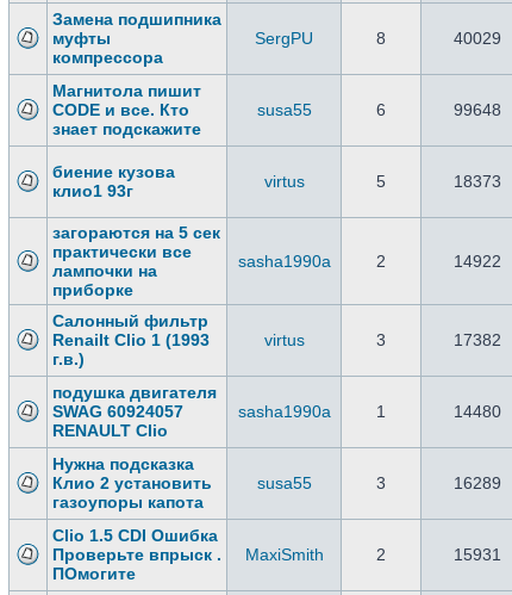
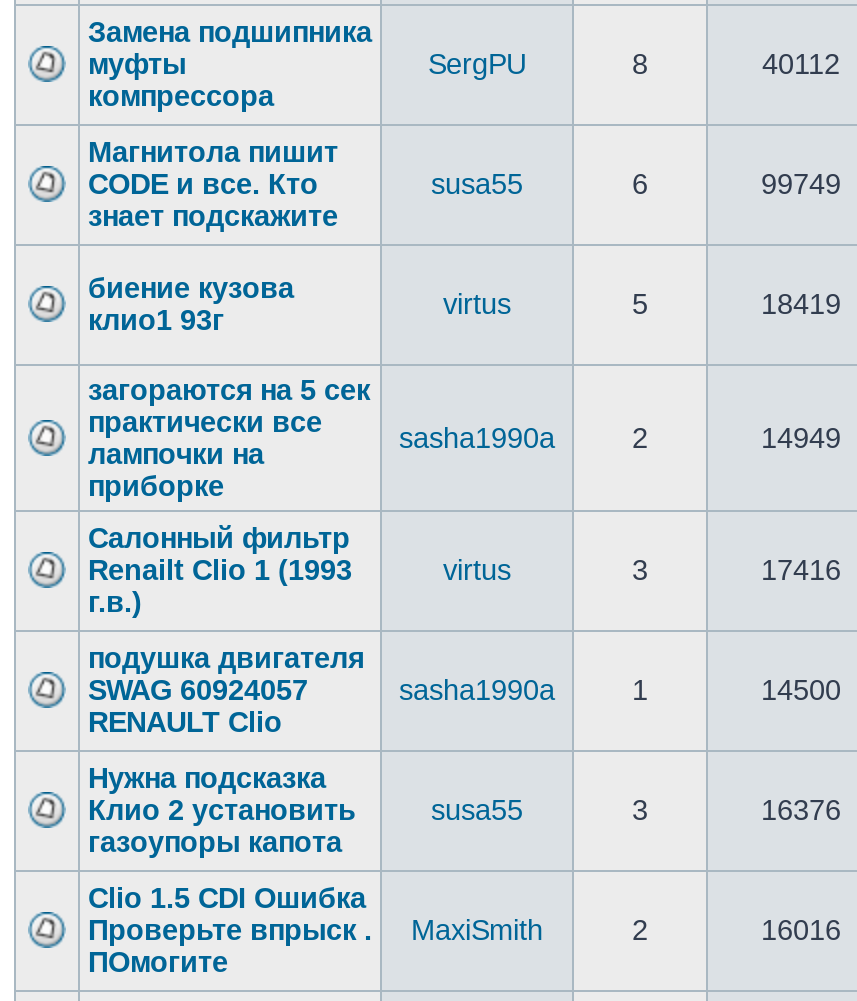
- 40029
+ 40112

- 99648
+ 99749

- 18373
+ 18419

- 14922
+ 14949

- 17382
+ 17416

- 14480
+ 14500

- 16289
+ 16376

- 15931
+ 16016
